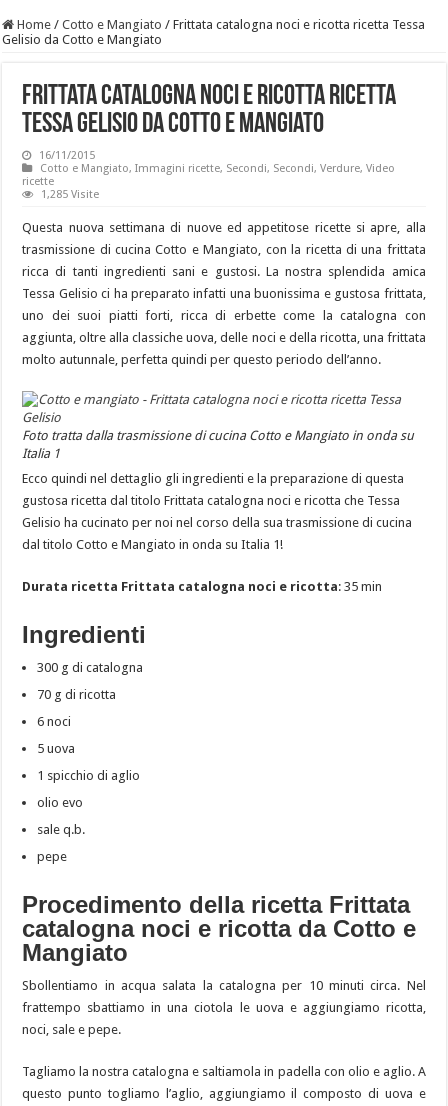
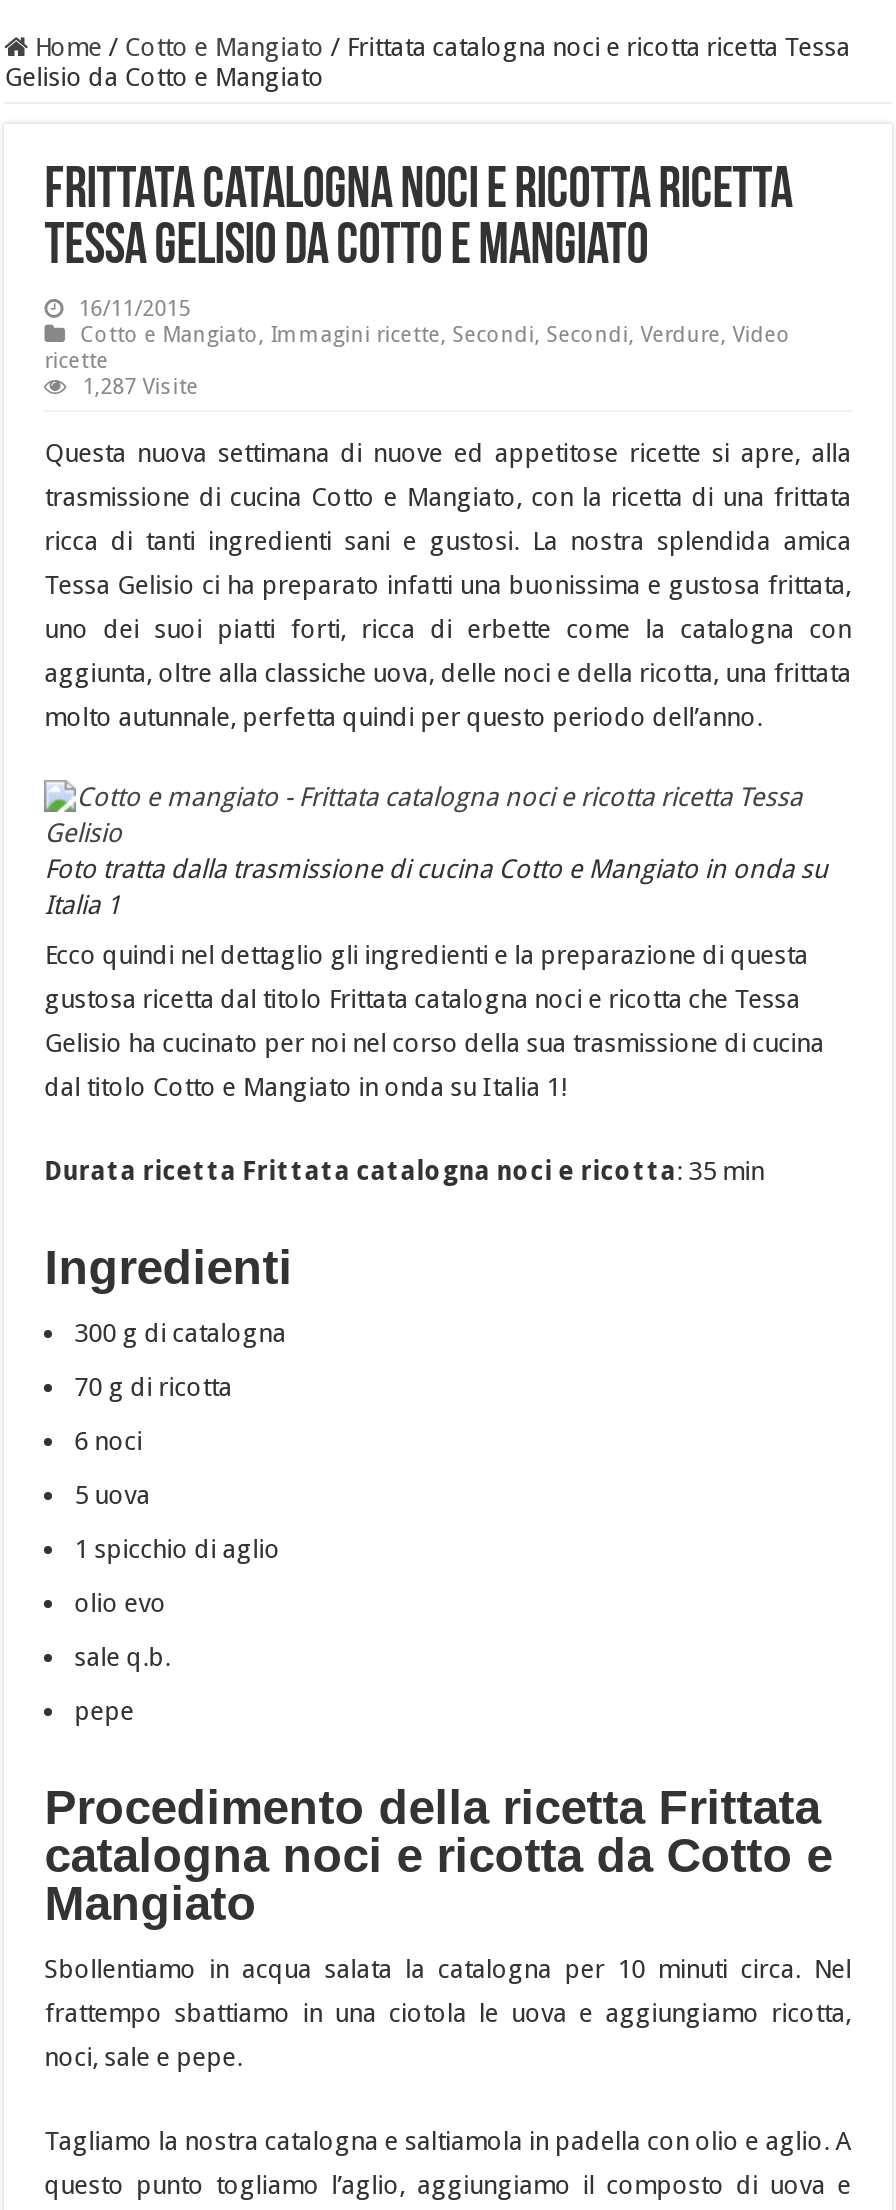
- 1,285 Visite
+ 1,287 Visite
